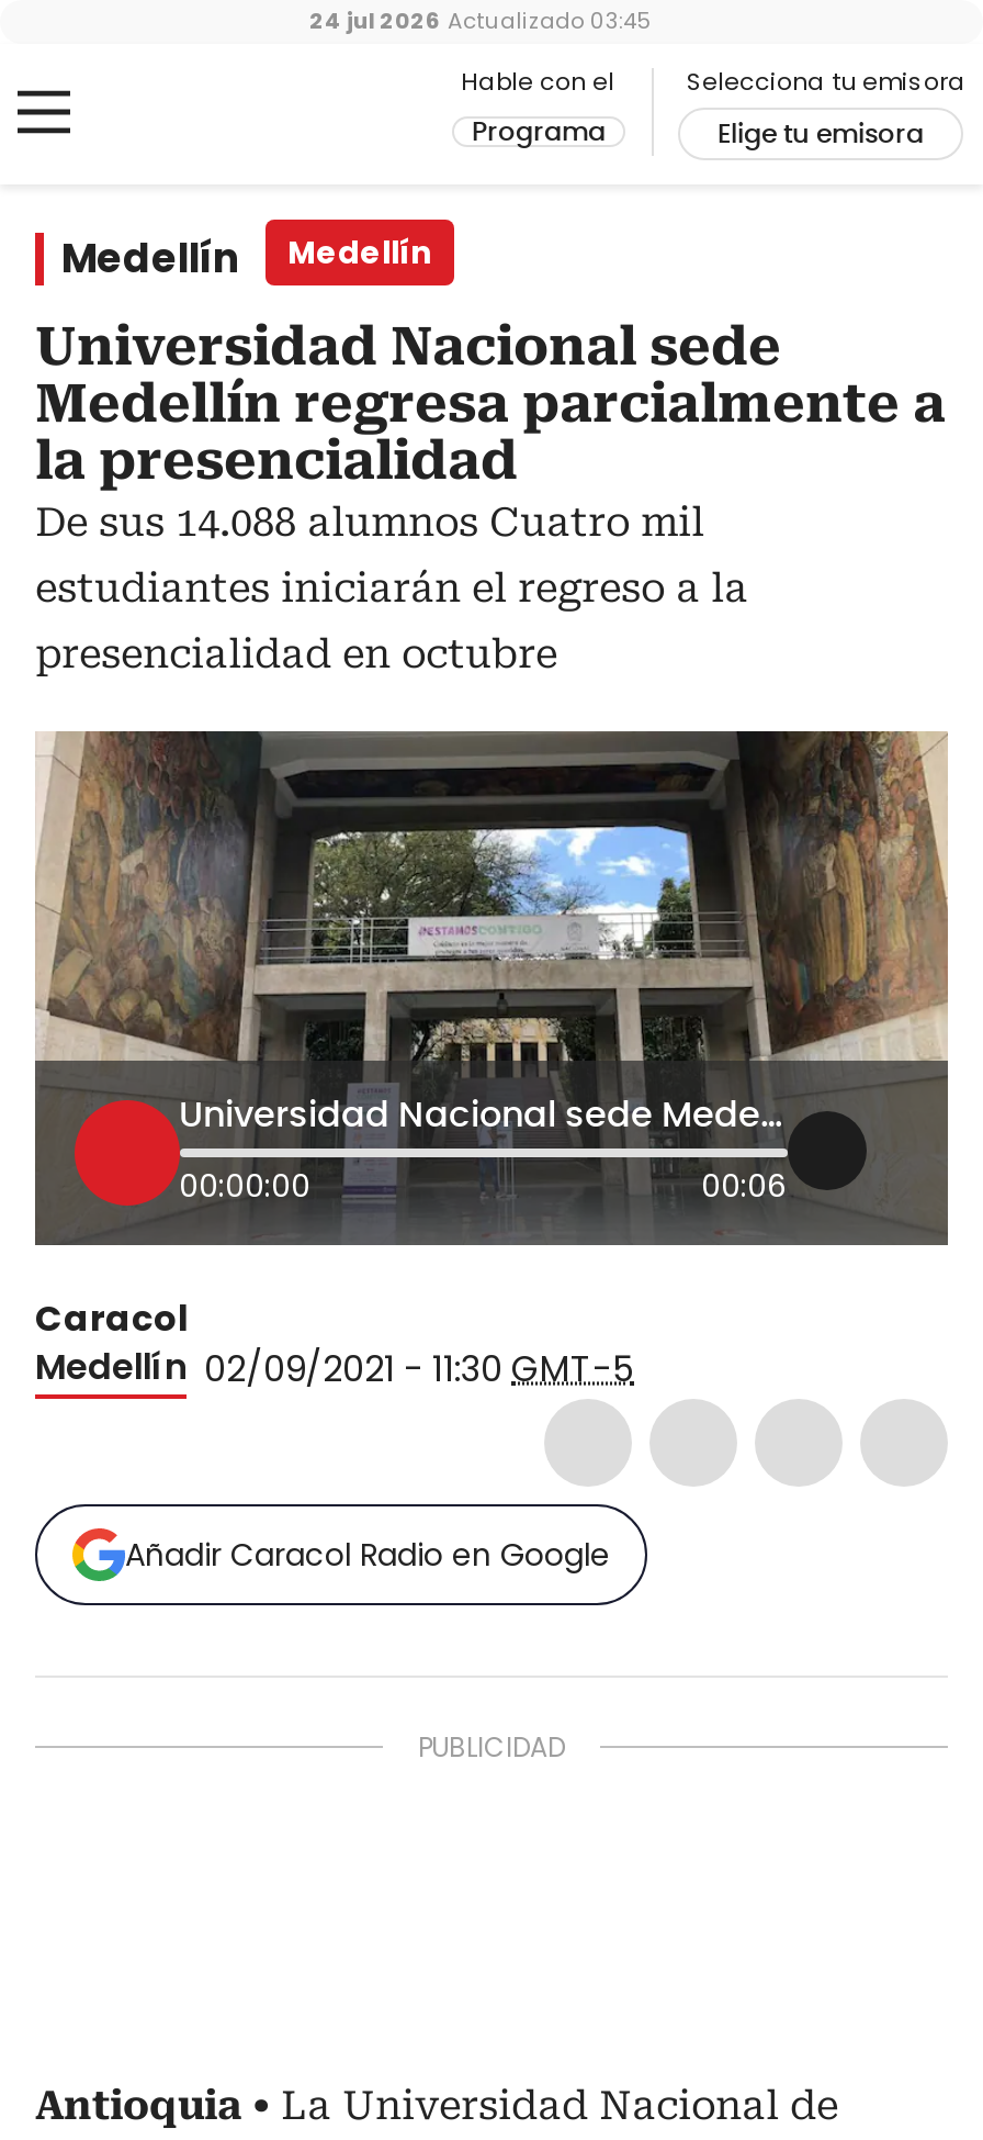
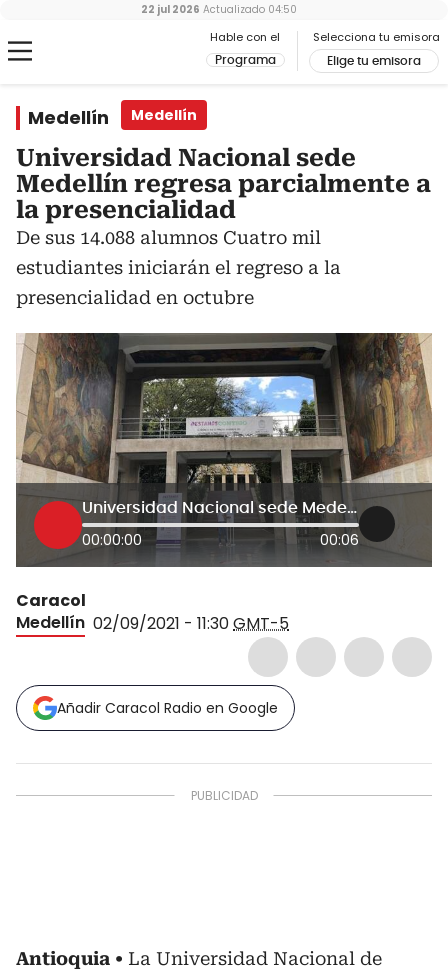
- 24 jul 2026 Actualizado 03:45
+ 22 jul 2026 Actualizado 04:50
